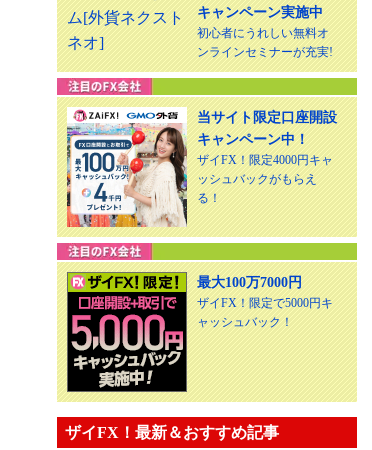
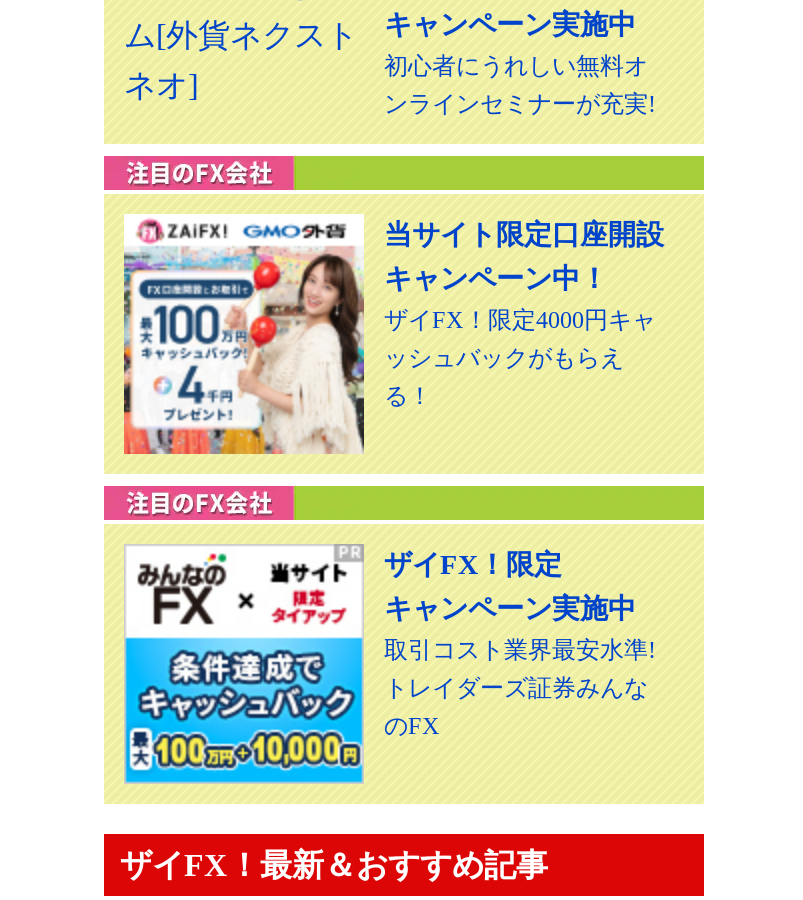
- [image]
- 最大100万7000円
- ザイFX！限定で5000円キ
- ャッシュバック！
+ [image]
+ ザイFX！限定
+ キャンペーン実施中
+ 取引コスト業界最安水準!
+ トレイダーズ証券みんな
+ のFX
